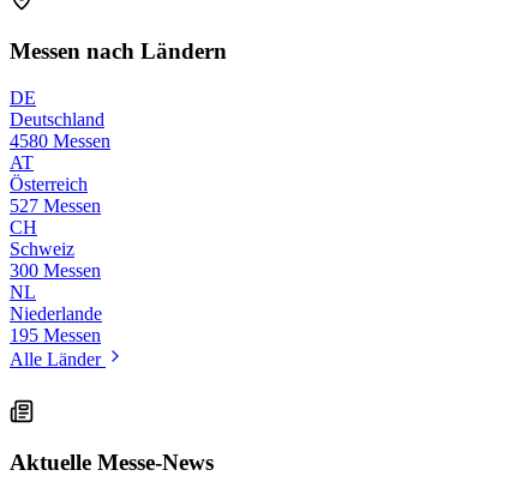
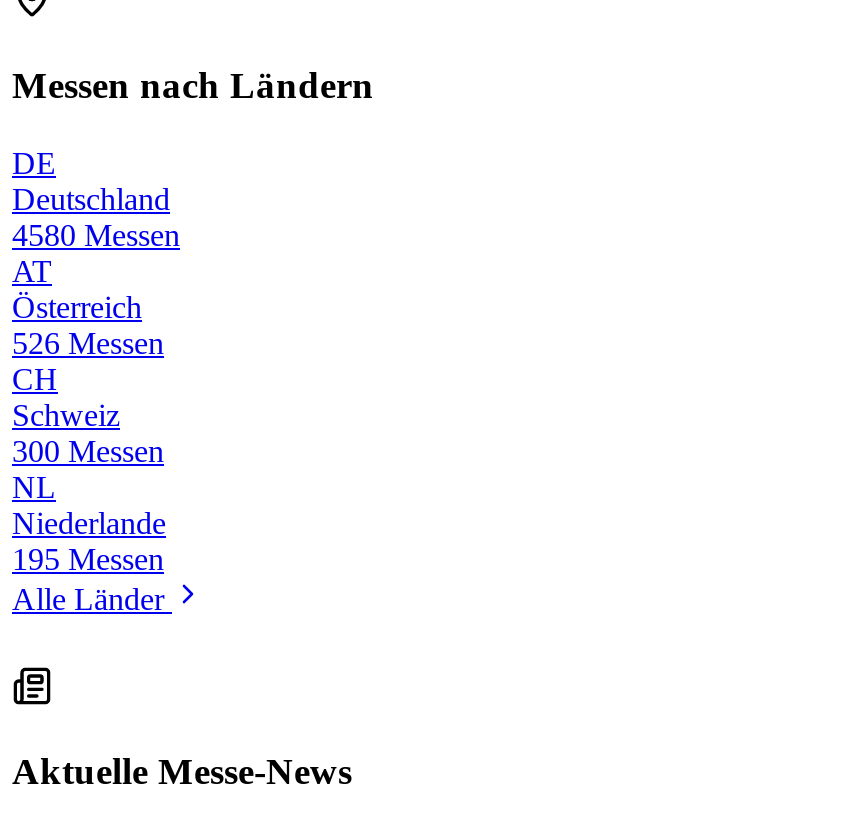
- 527 Messen
+ 526 Messen
